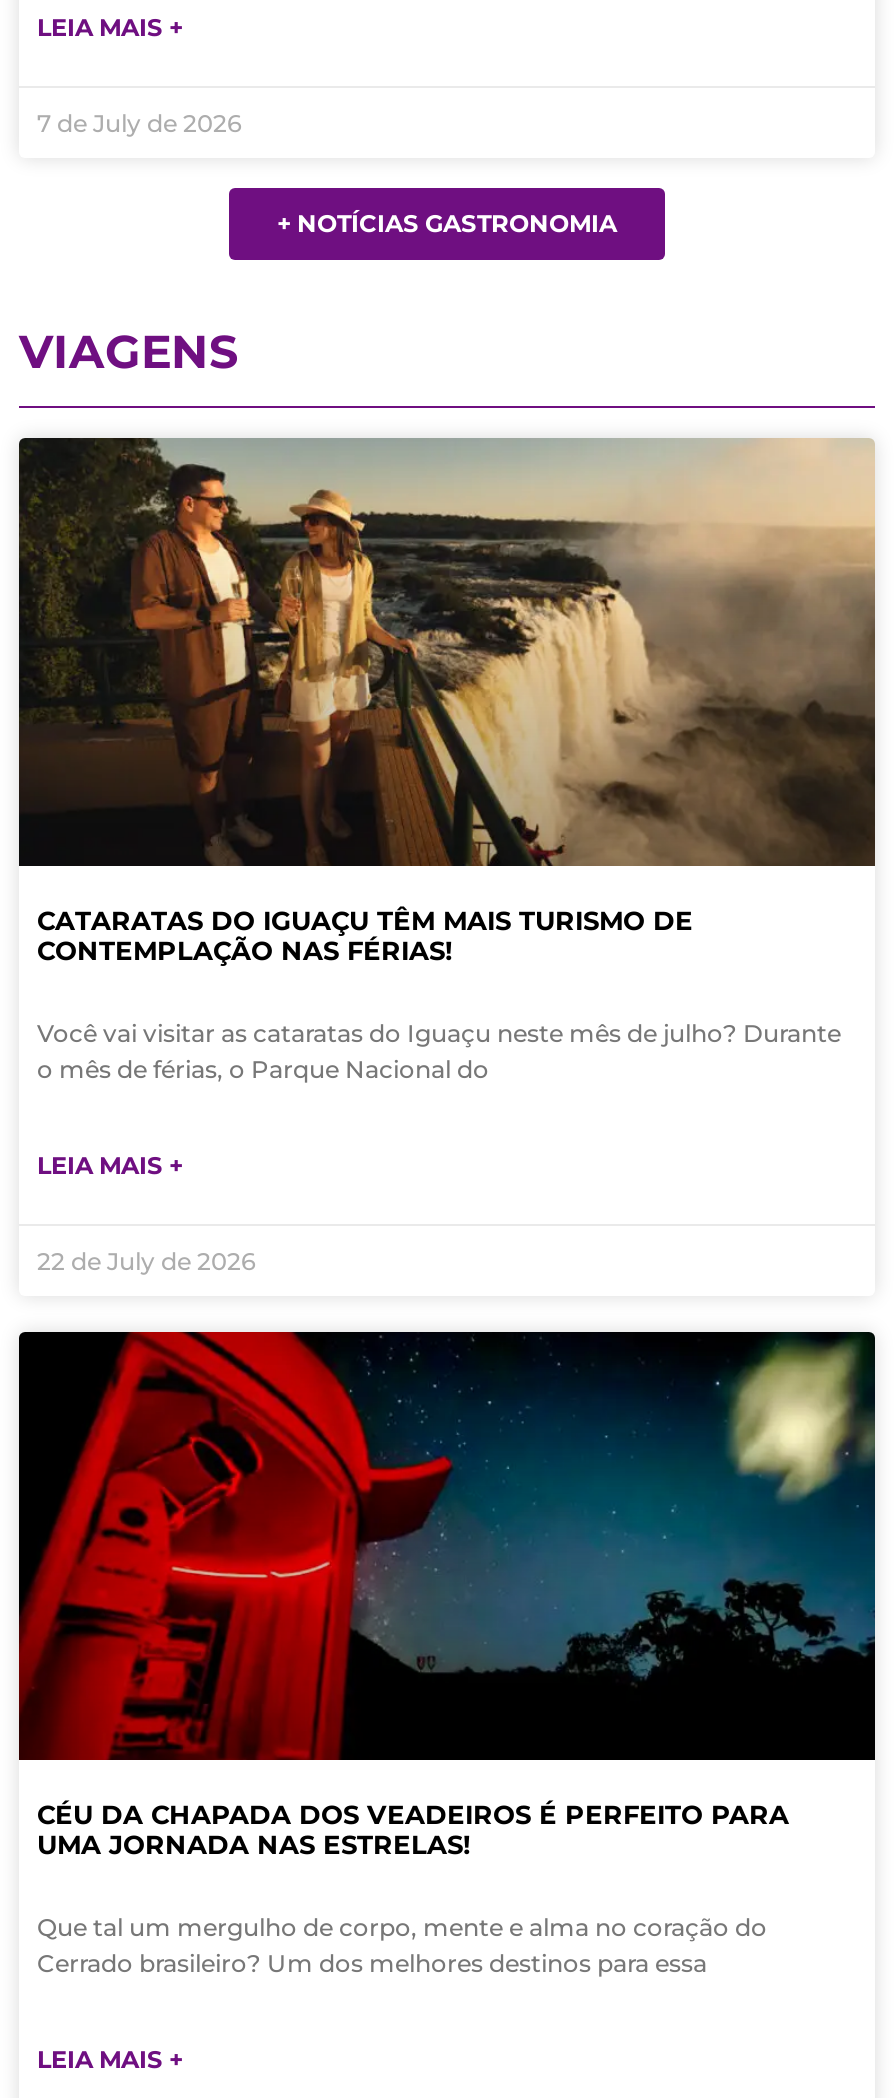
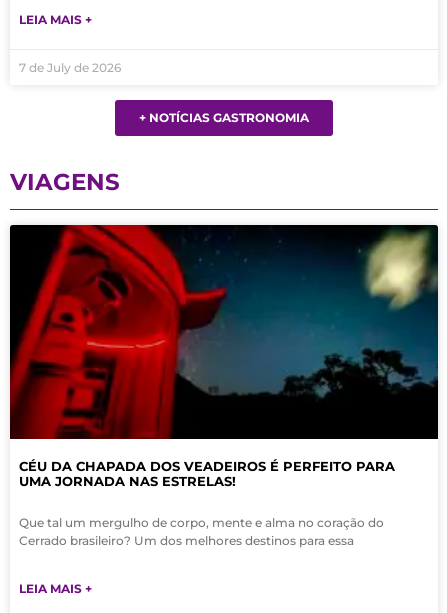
- [image]
- CATARATAS DO IGUAÇU TÊM MAIS TURISMO DE
- CONTEMPLAÇÃO NAS FÉRIAS!
- Você vai visitar as cataratas do Iguaçu neste mês de julho? Durante
- o mês de férias, o Parque Nacional do
- LEIA MAIS +
- 22 de July de 2026
